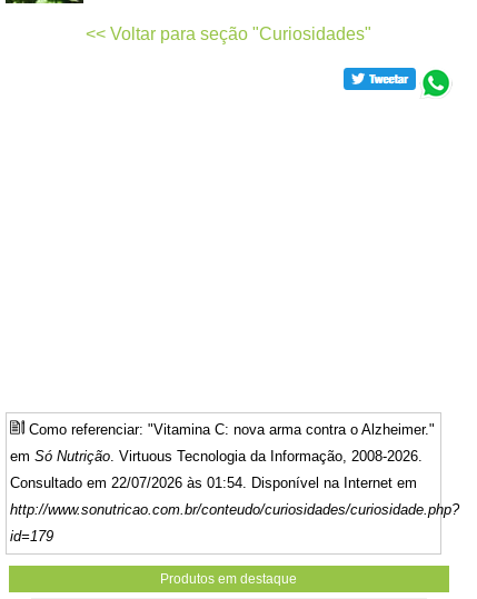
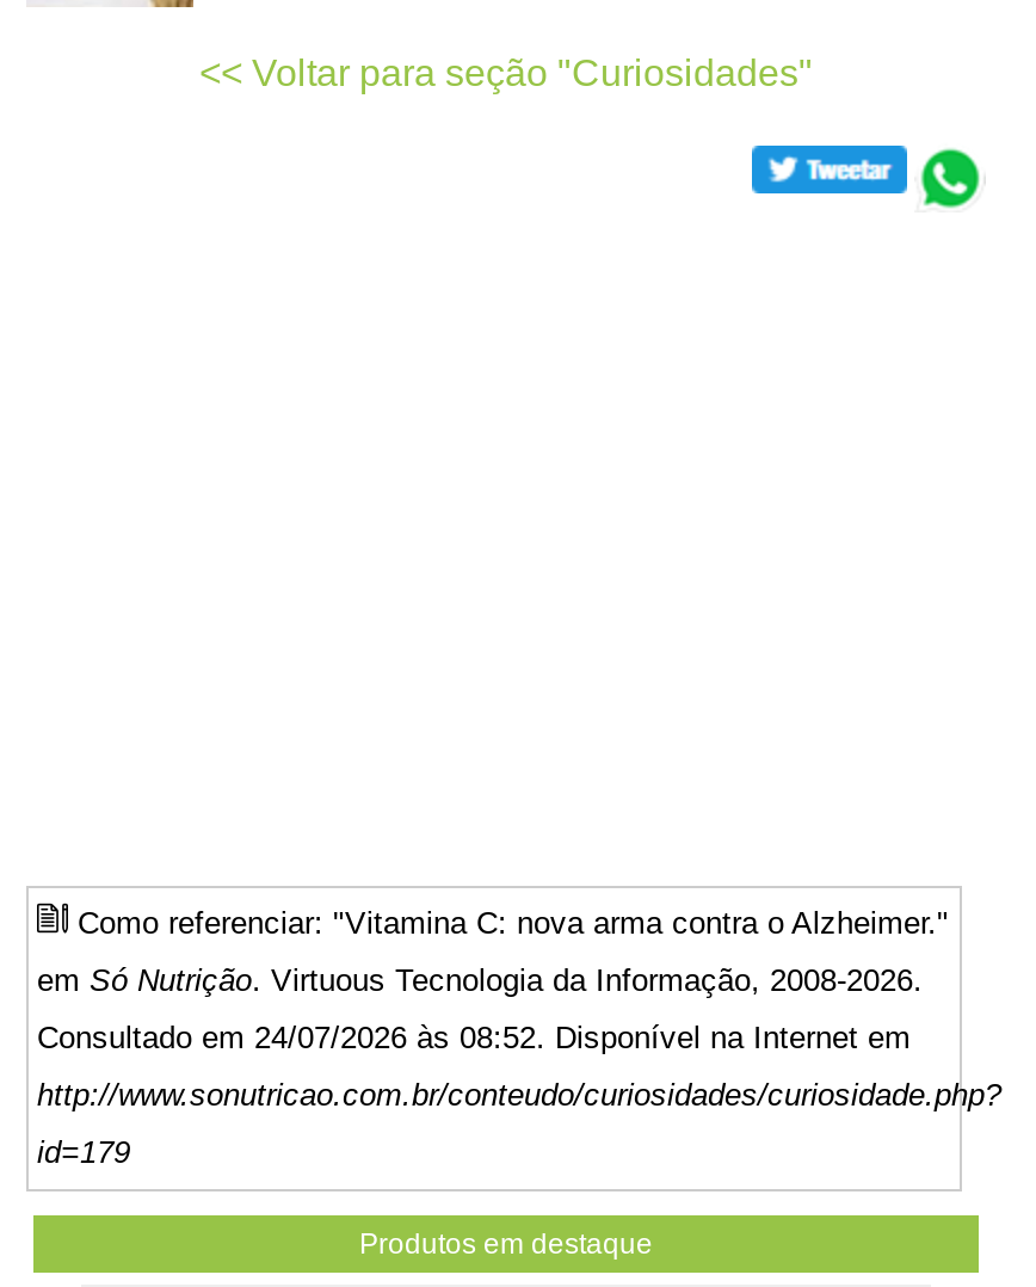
- Consultado em 22/07/2026 às 01:54. Disponível na Internet em
+ Consultado em 24/07/2026 às 08:52. Disponível na Internet em
